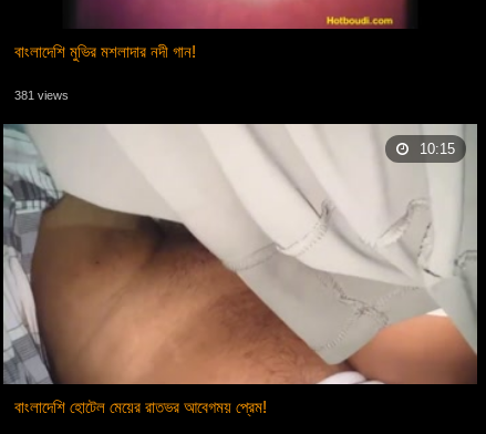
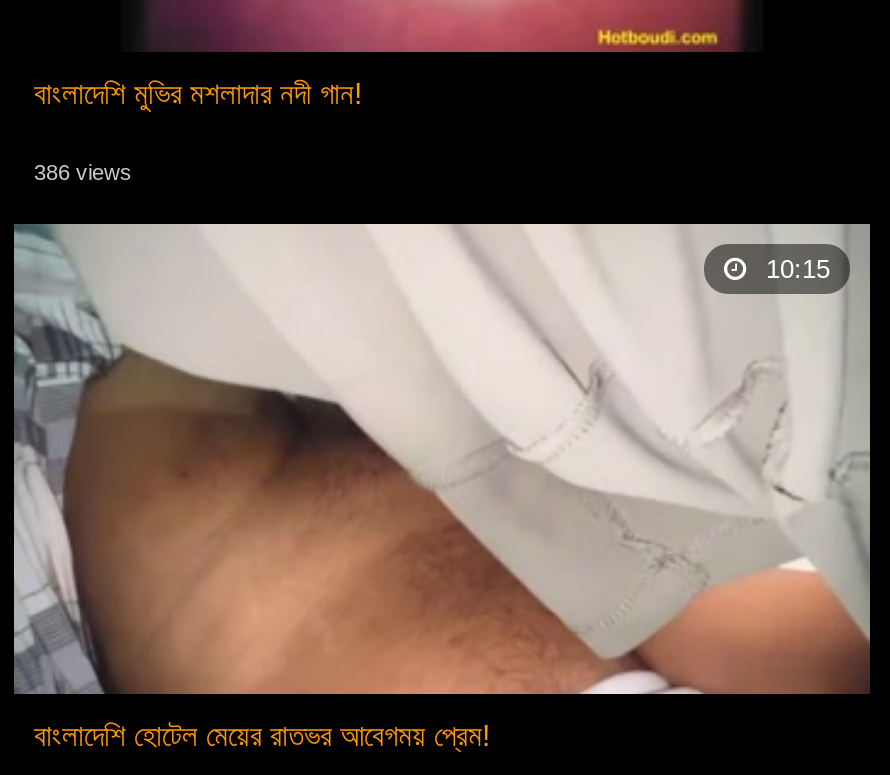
- 381 views
+ 386 views
